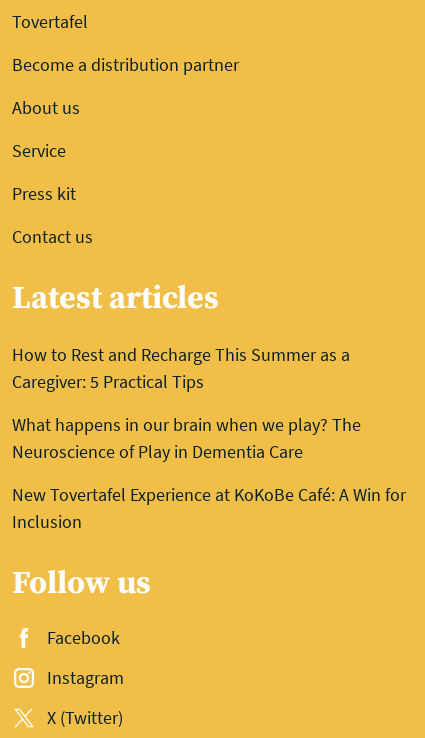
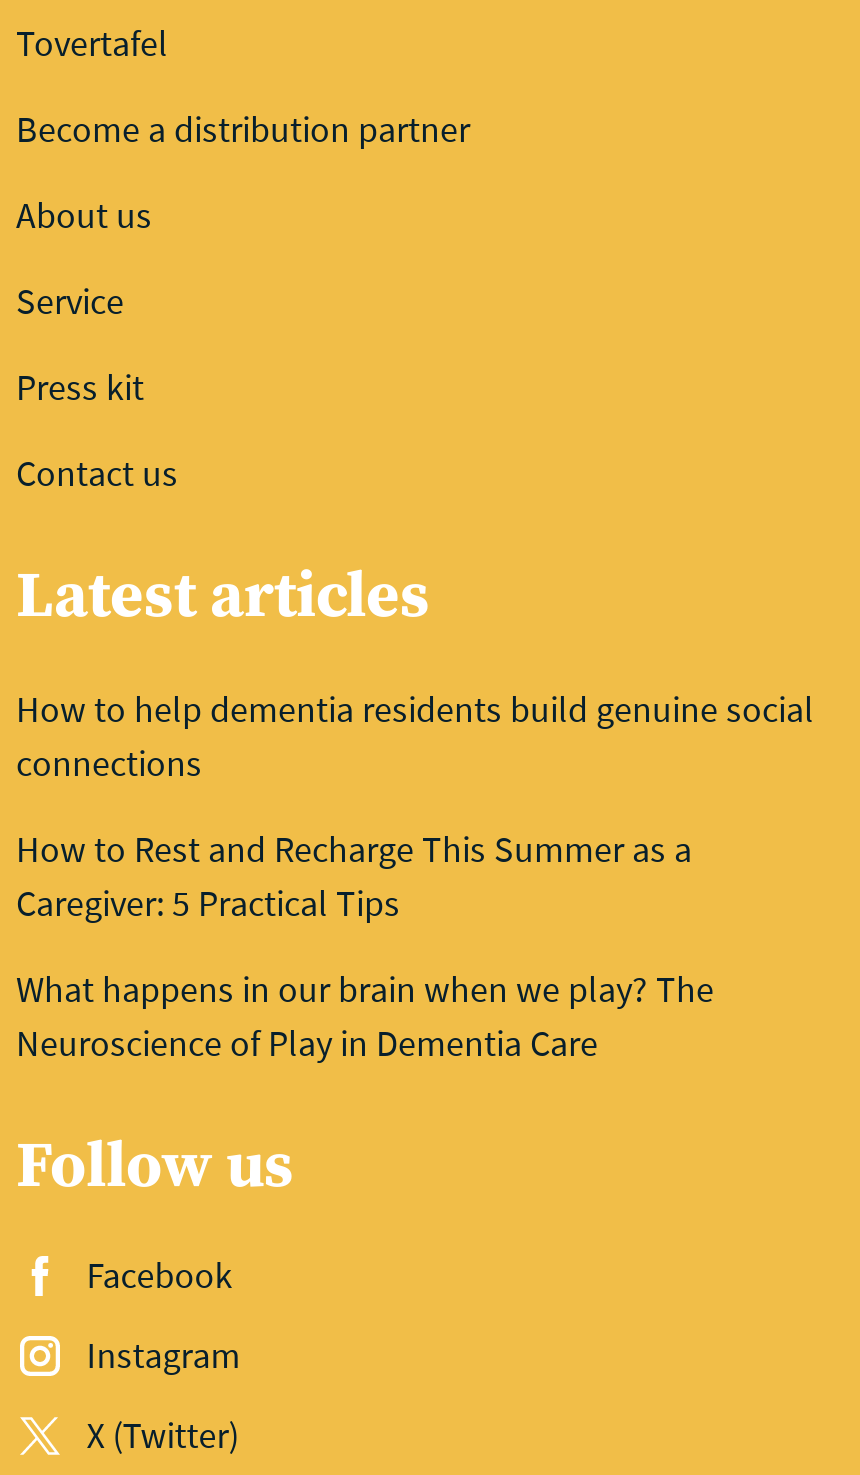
+ How to help dementia residents build genuine social
+ connections

moved down: How to Rest and Recharge This Summer as a | Caregiver: 5 Practical Tips | What happens in our brain when we play? The | Neuroscience of Play in Dementia Care

- New Tovertafel Experience at KoKoBe Café: A Win for
- Inclusion
